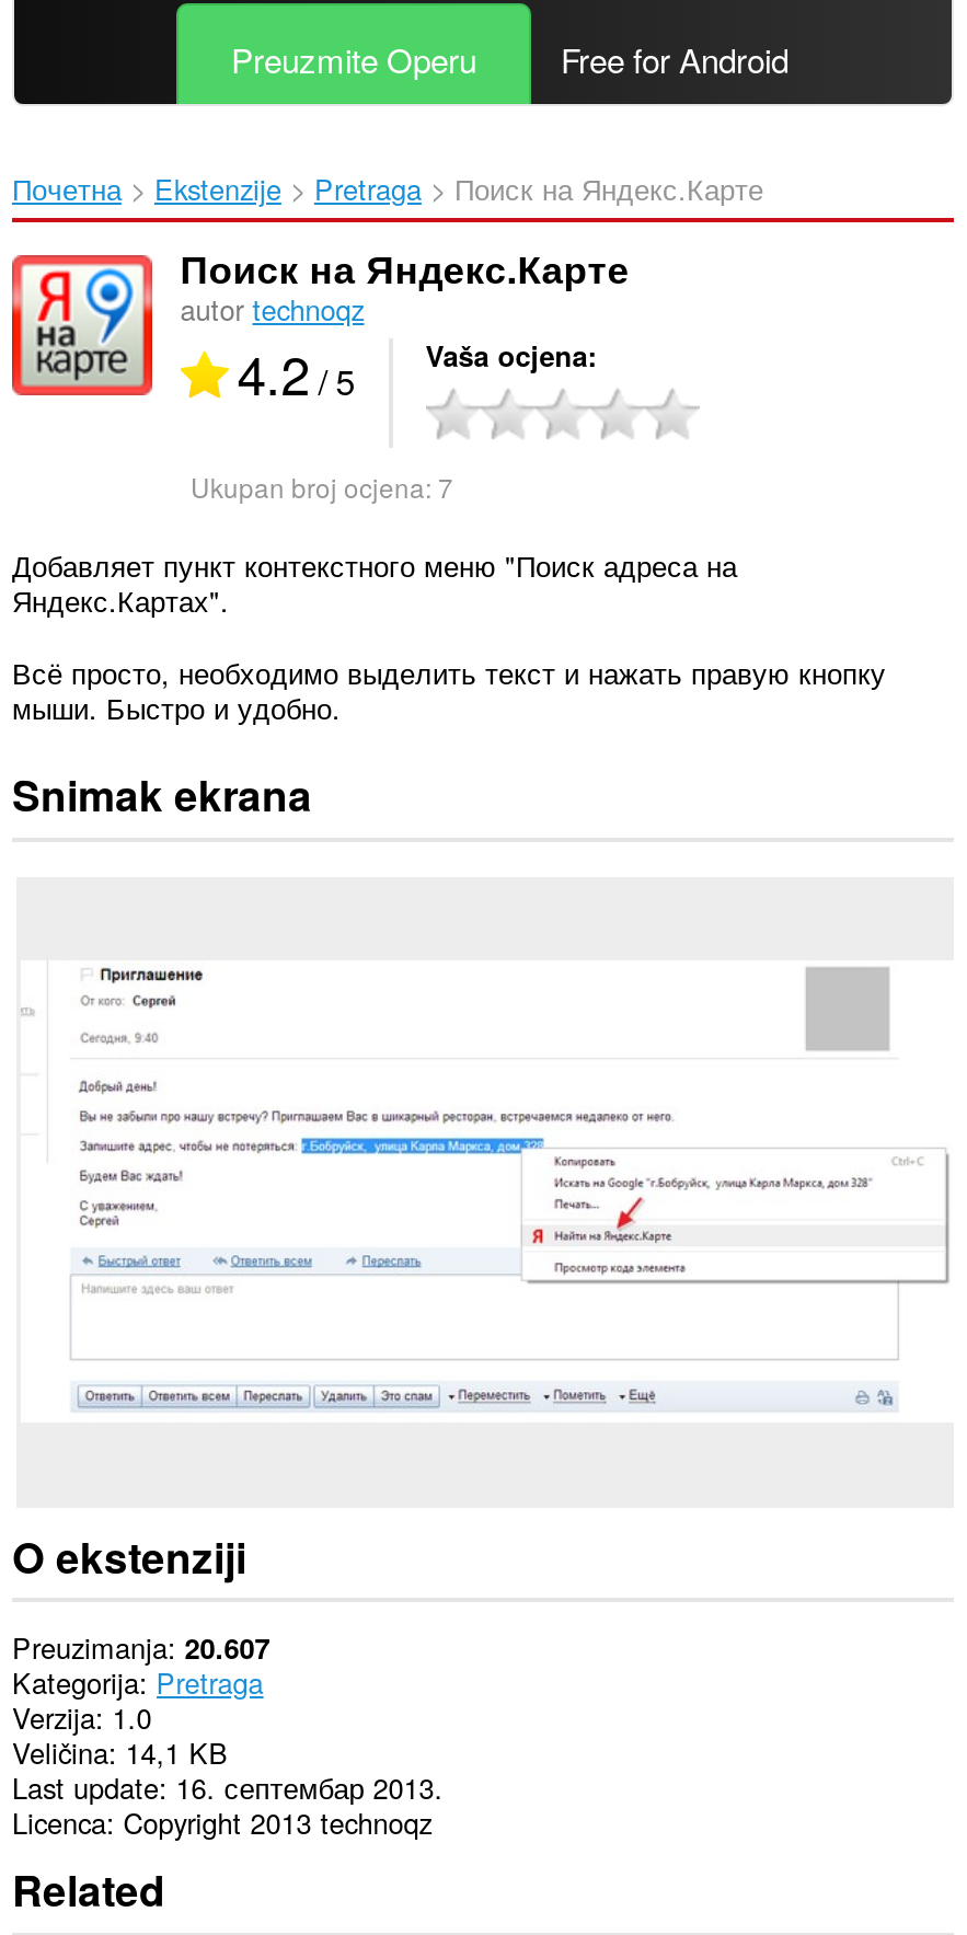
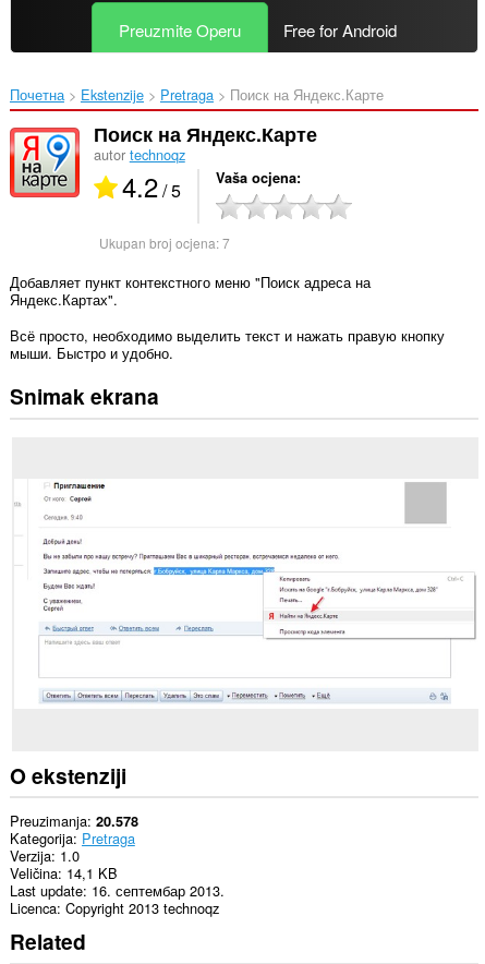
- Preuzimanja 20.607
+ Preuzimanja 20.578
